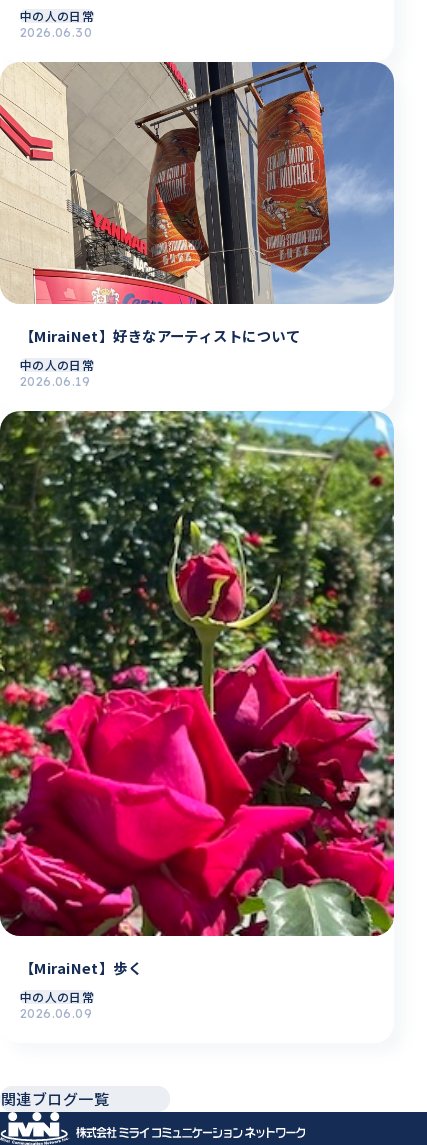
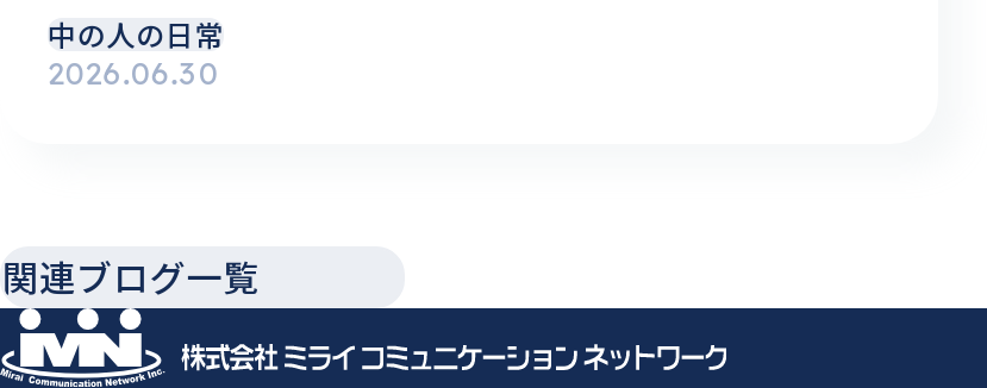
- [image]
- 【MiraiNet】好きなアーティストについて
- 中の人の日常
- 2026.06.19

- [image]
- 【MiraiNet】歩く
- 中の人の日常
- 2026.06.09
